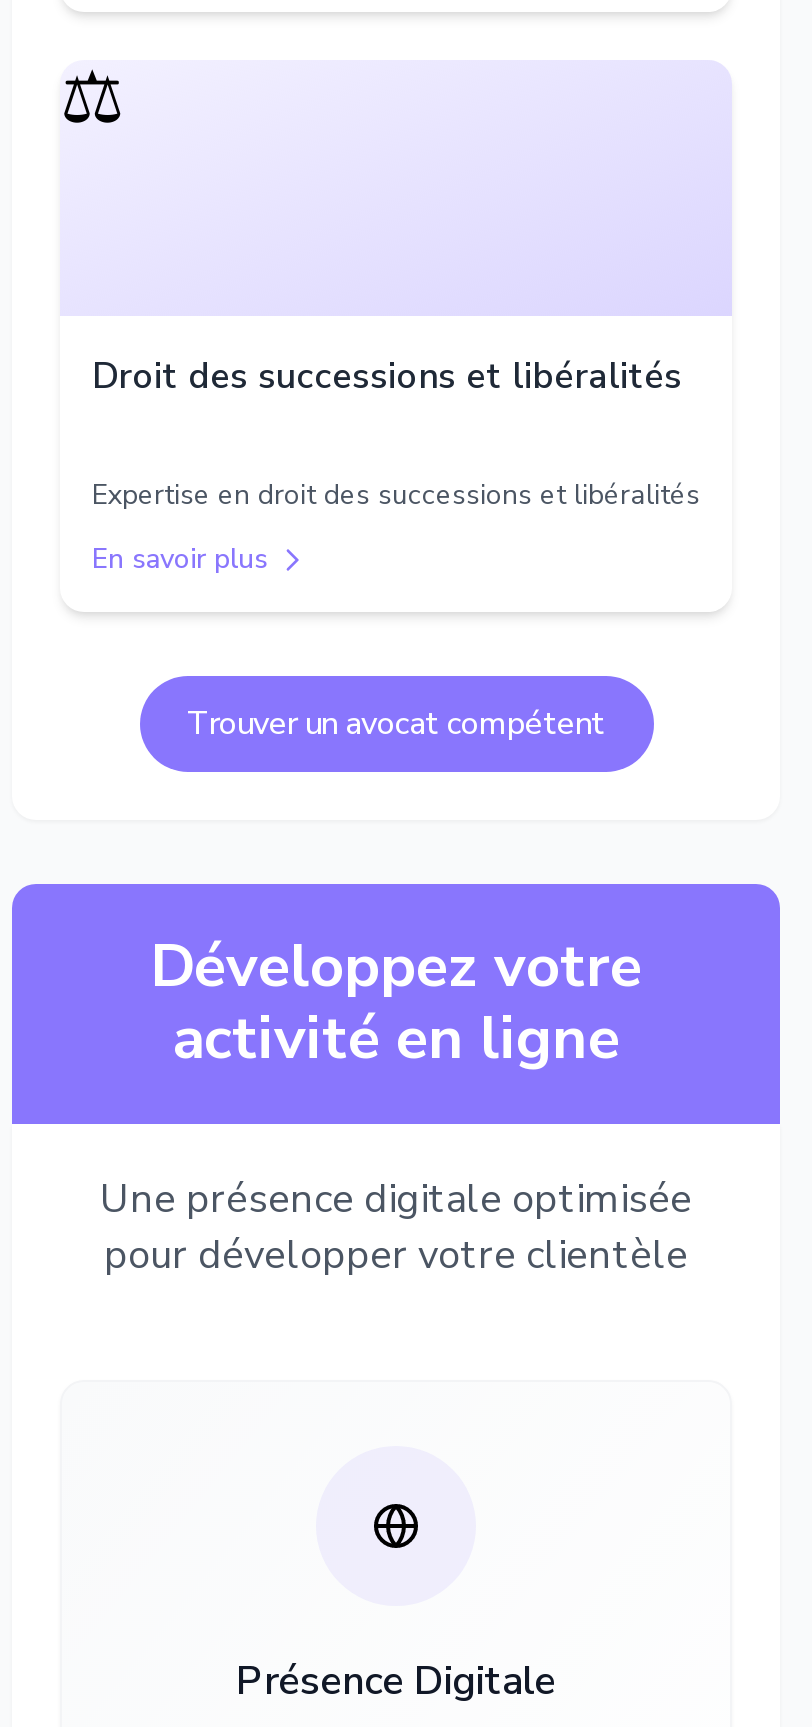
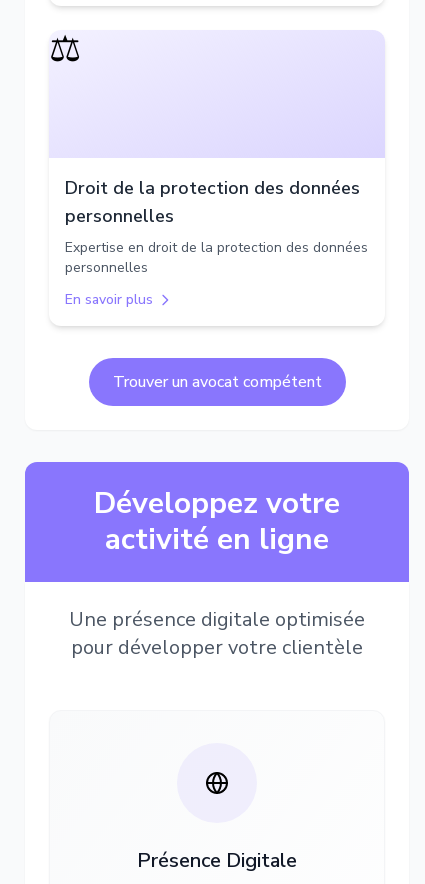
- Droit des successions et libéralités
- Expertise en droit des successions et libéralités
+ Droit de la protection des données
+ personnelles
+ Expertise en droit de la protection des données
+ personnelles
